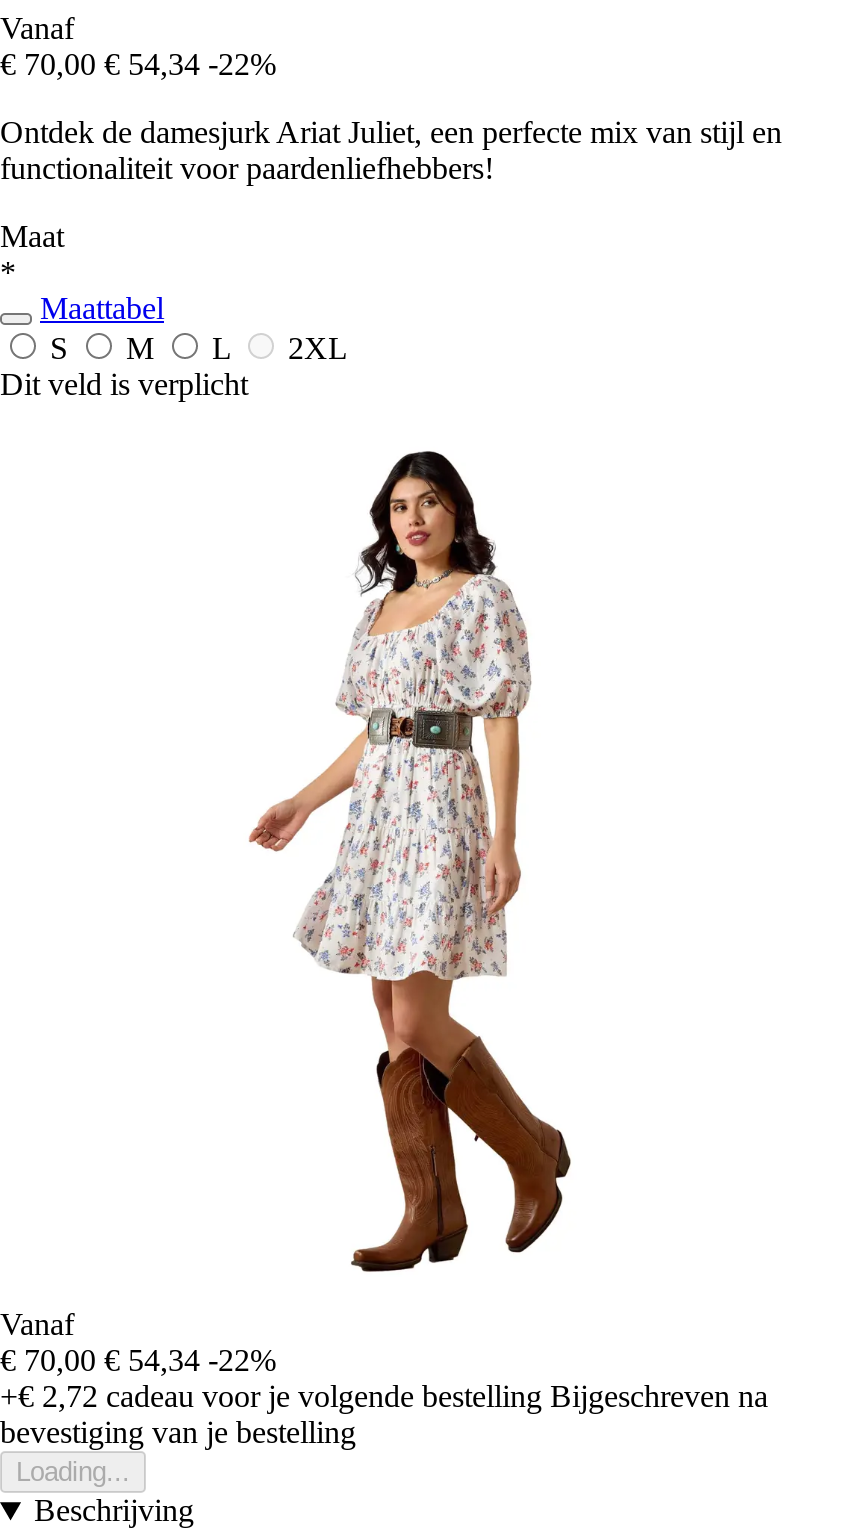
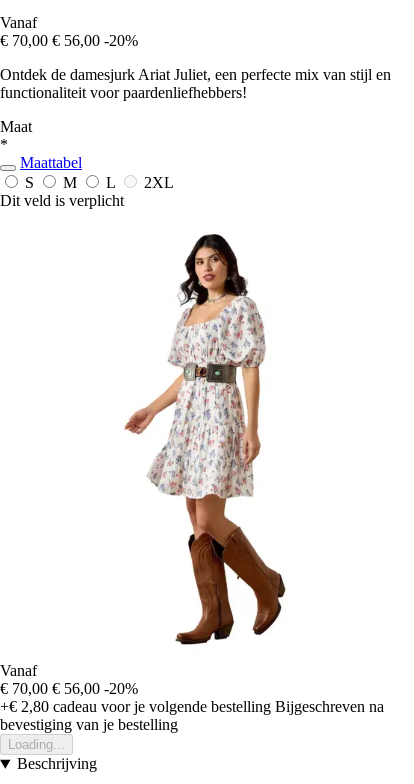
- € 70,00 € 54,34 -22%
+ € 70,00 € 56,00 -20%

- € 70,00 € 54,34 -22%
+ € 70,00 € 56,00 -20%

- +€ 2,72 cadeau voor je volgende bestelling Bijgeschreven na
+ +€ 2,80 cadeau voor je volgende bestelling Bijgeschreven na
